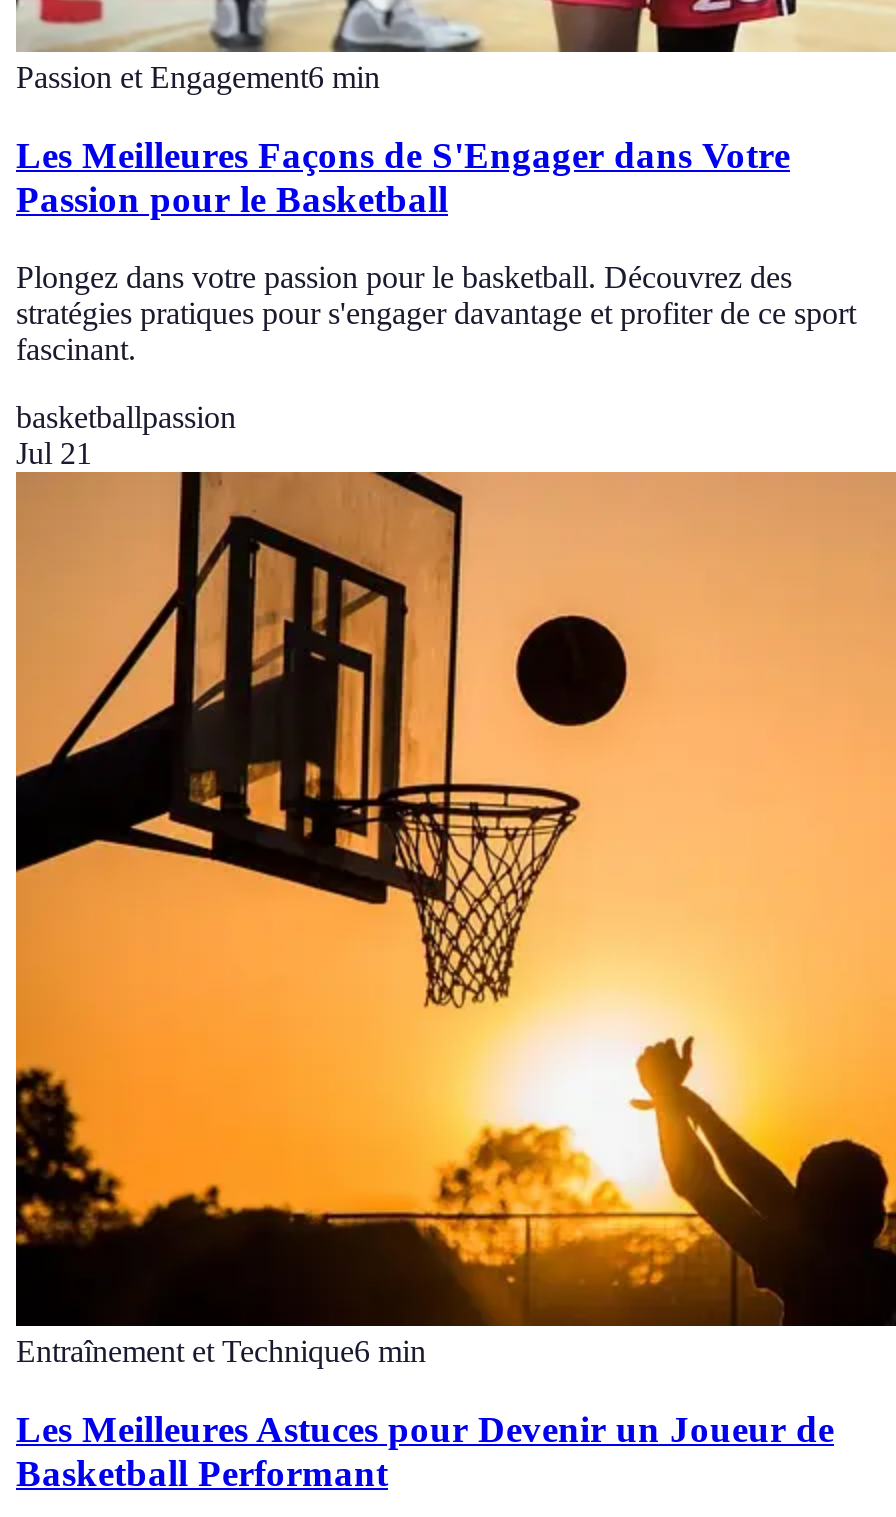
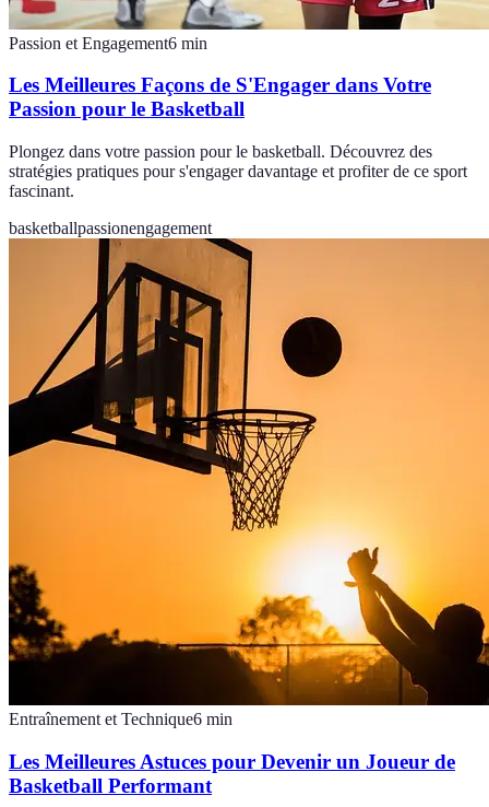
- basketballpassion
- Jul 21
+ basketballpassionengagement
